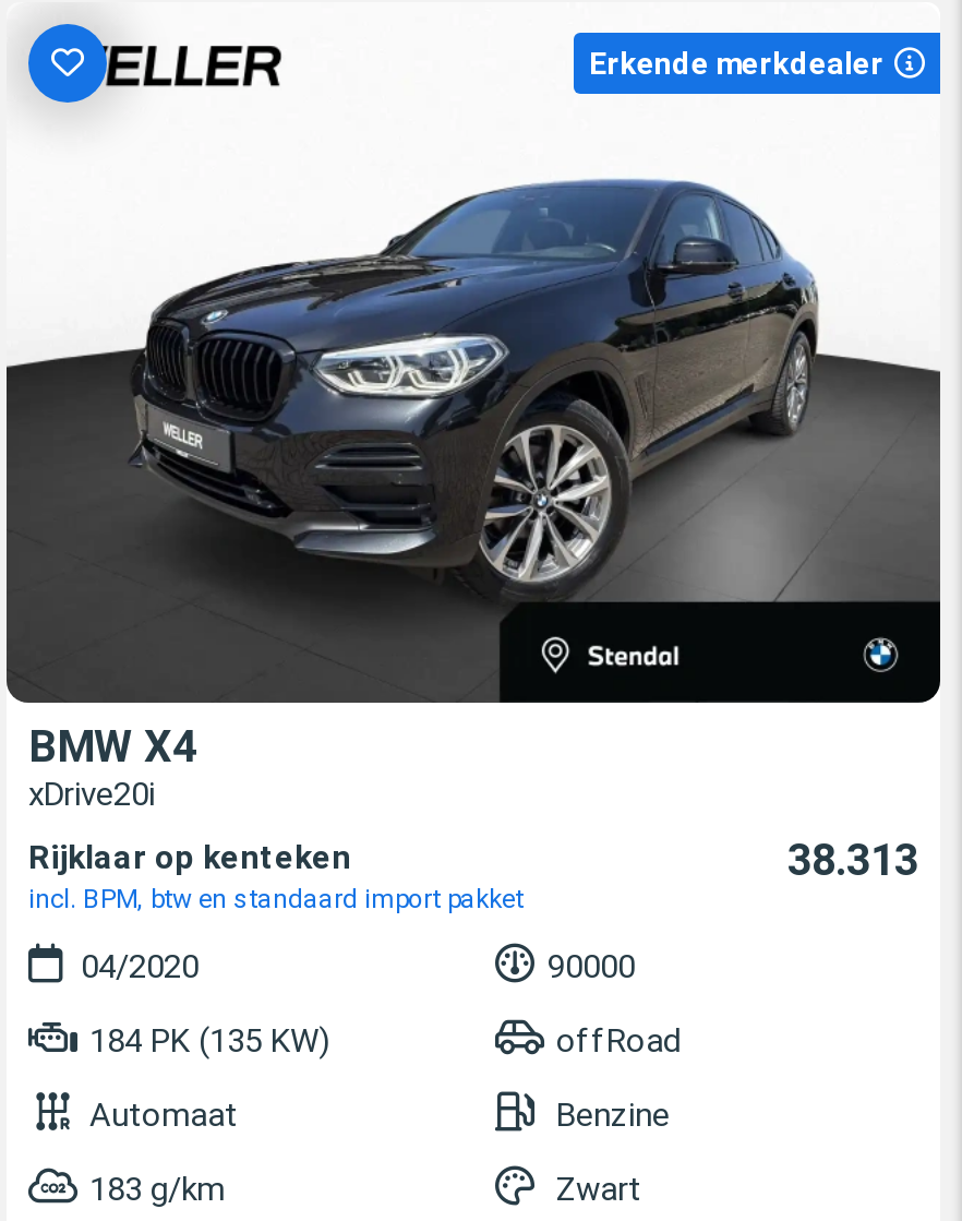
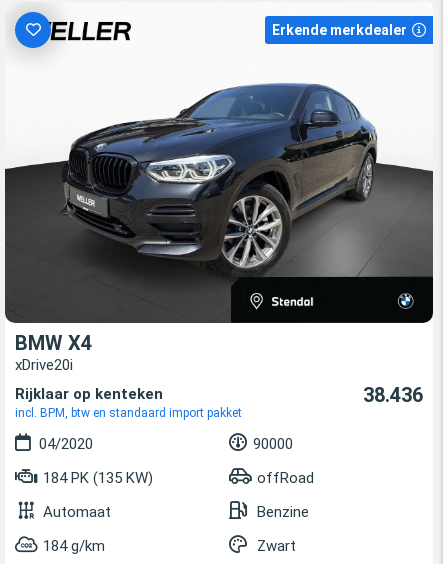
- 38.313
+ 38.436

- 183 g/km
+ 184 g/km
